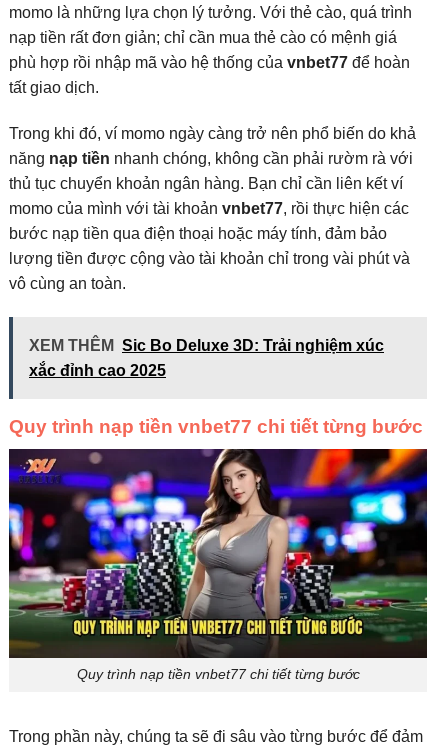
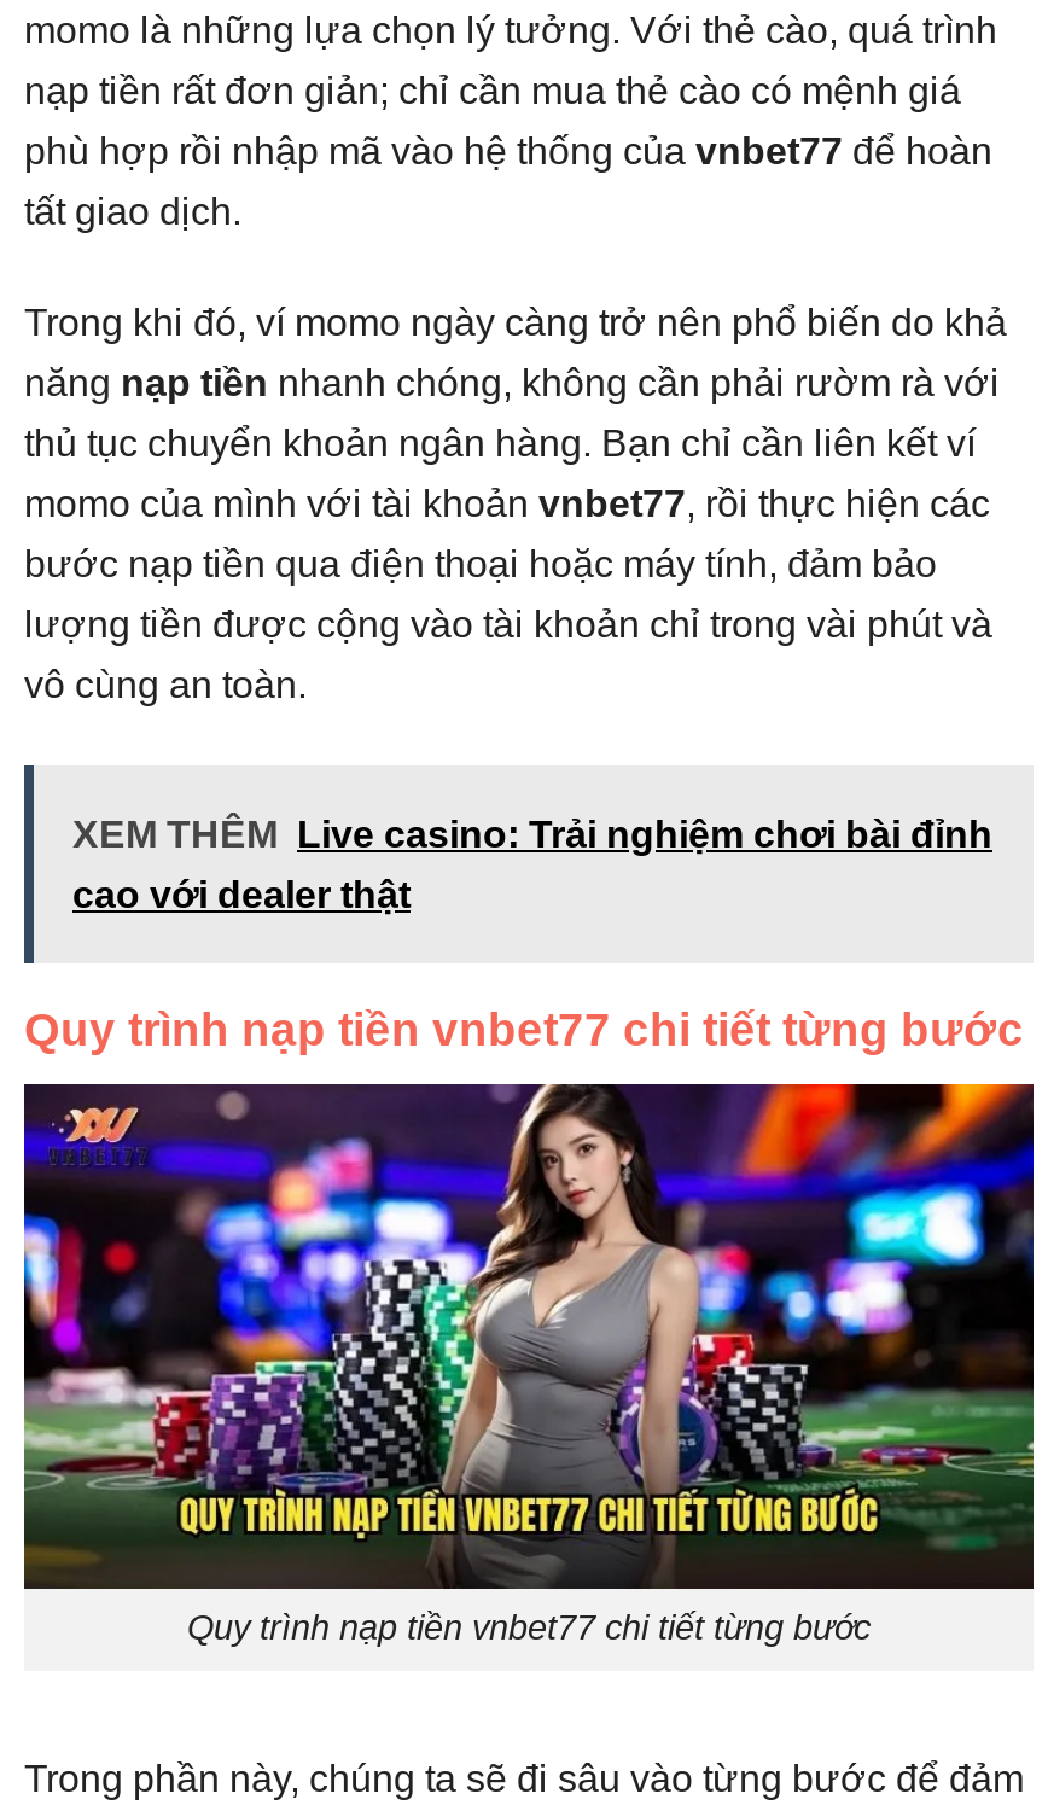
- XEM THÊM Sic Bo Deluxe 3D: Trải nghiệm xúc
+ XEM THÊM Live casino: Trải nghiệm chơi bài đỉnh

- xắc đỉnh cao 2025
+ cao với dealer thật
